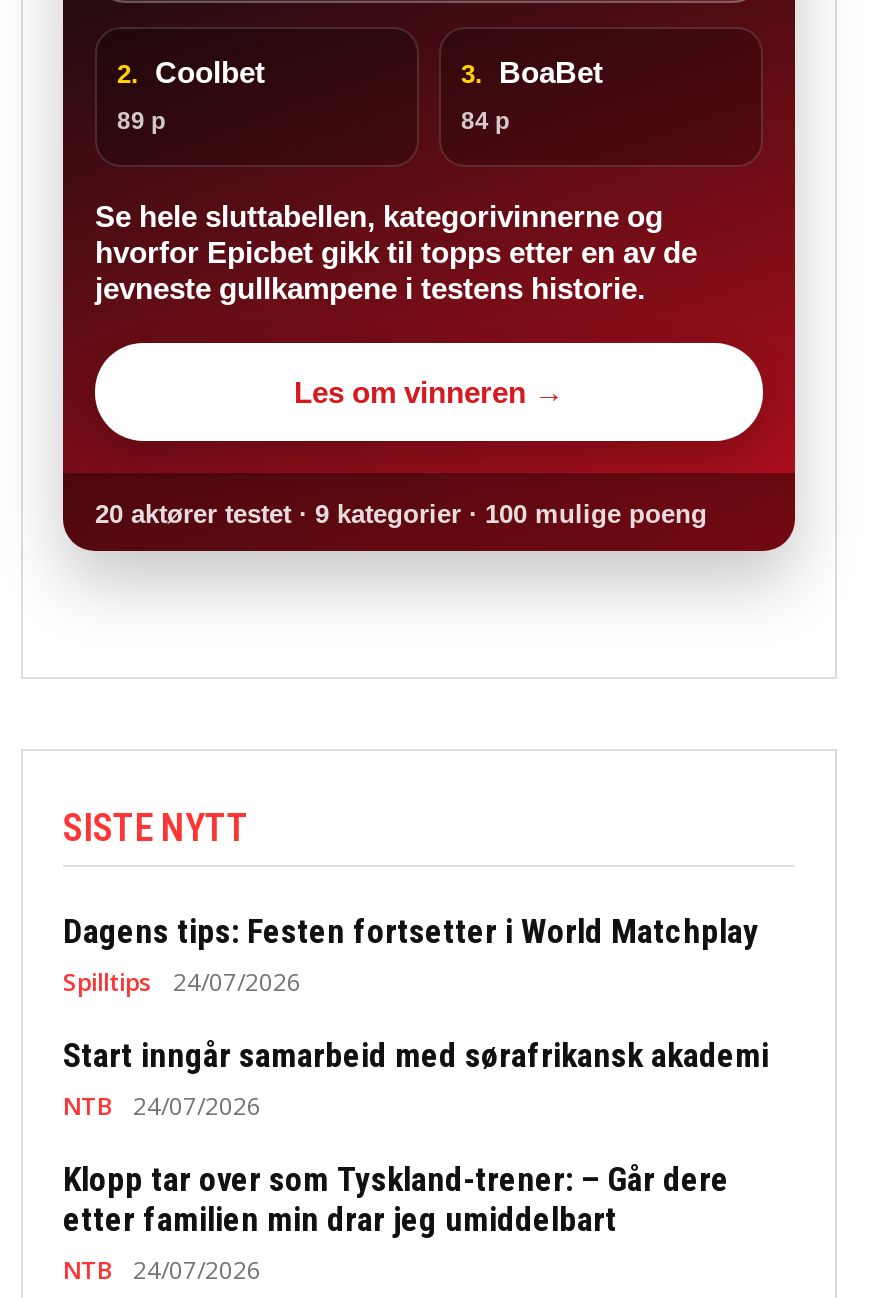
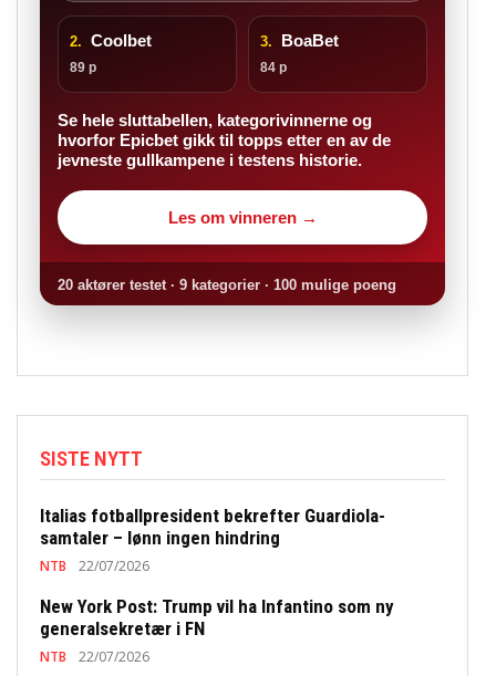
- Dagens tips: Festen fortsetter i World Matchplay
- Spilltips
- 24/07/2026
- Start inngår samarbeid med sørafrikansk akademi
+ Italias fotballpresident bekrefter Guardiola-
+ samtaler – lønn ingen hindring

- NTB 24/07/2026
+ NTB 22/07/2026

- Klopp tar over som Tyskland-trener: – Går dere
- etter familien min drar jeg umiddelbart
+ New York Post: Trump vil ha Infantino som ny
+ generalsekretær i FN

- NTB 24/07/2026
+ NTB 22/07/2026
